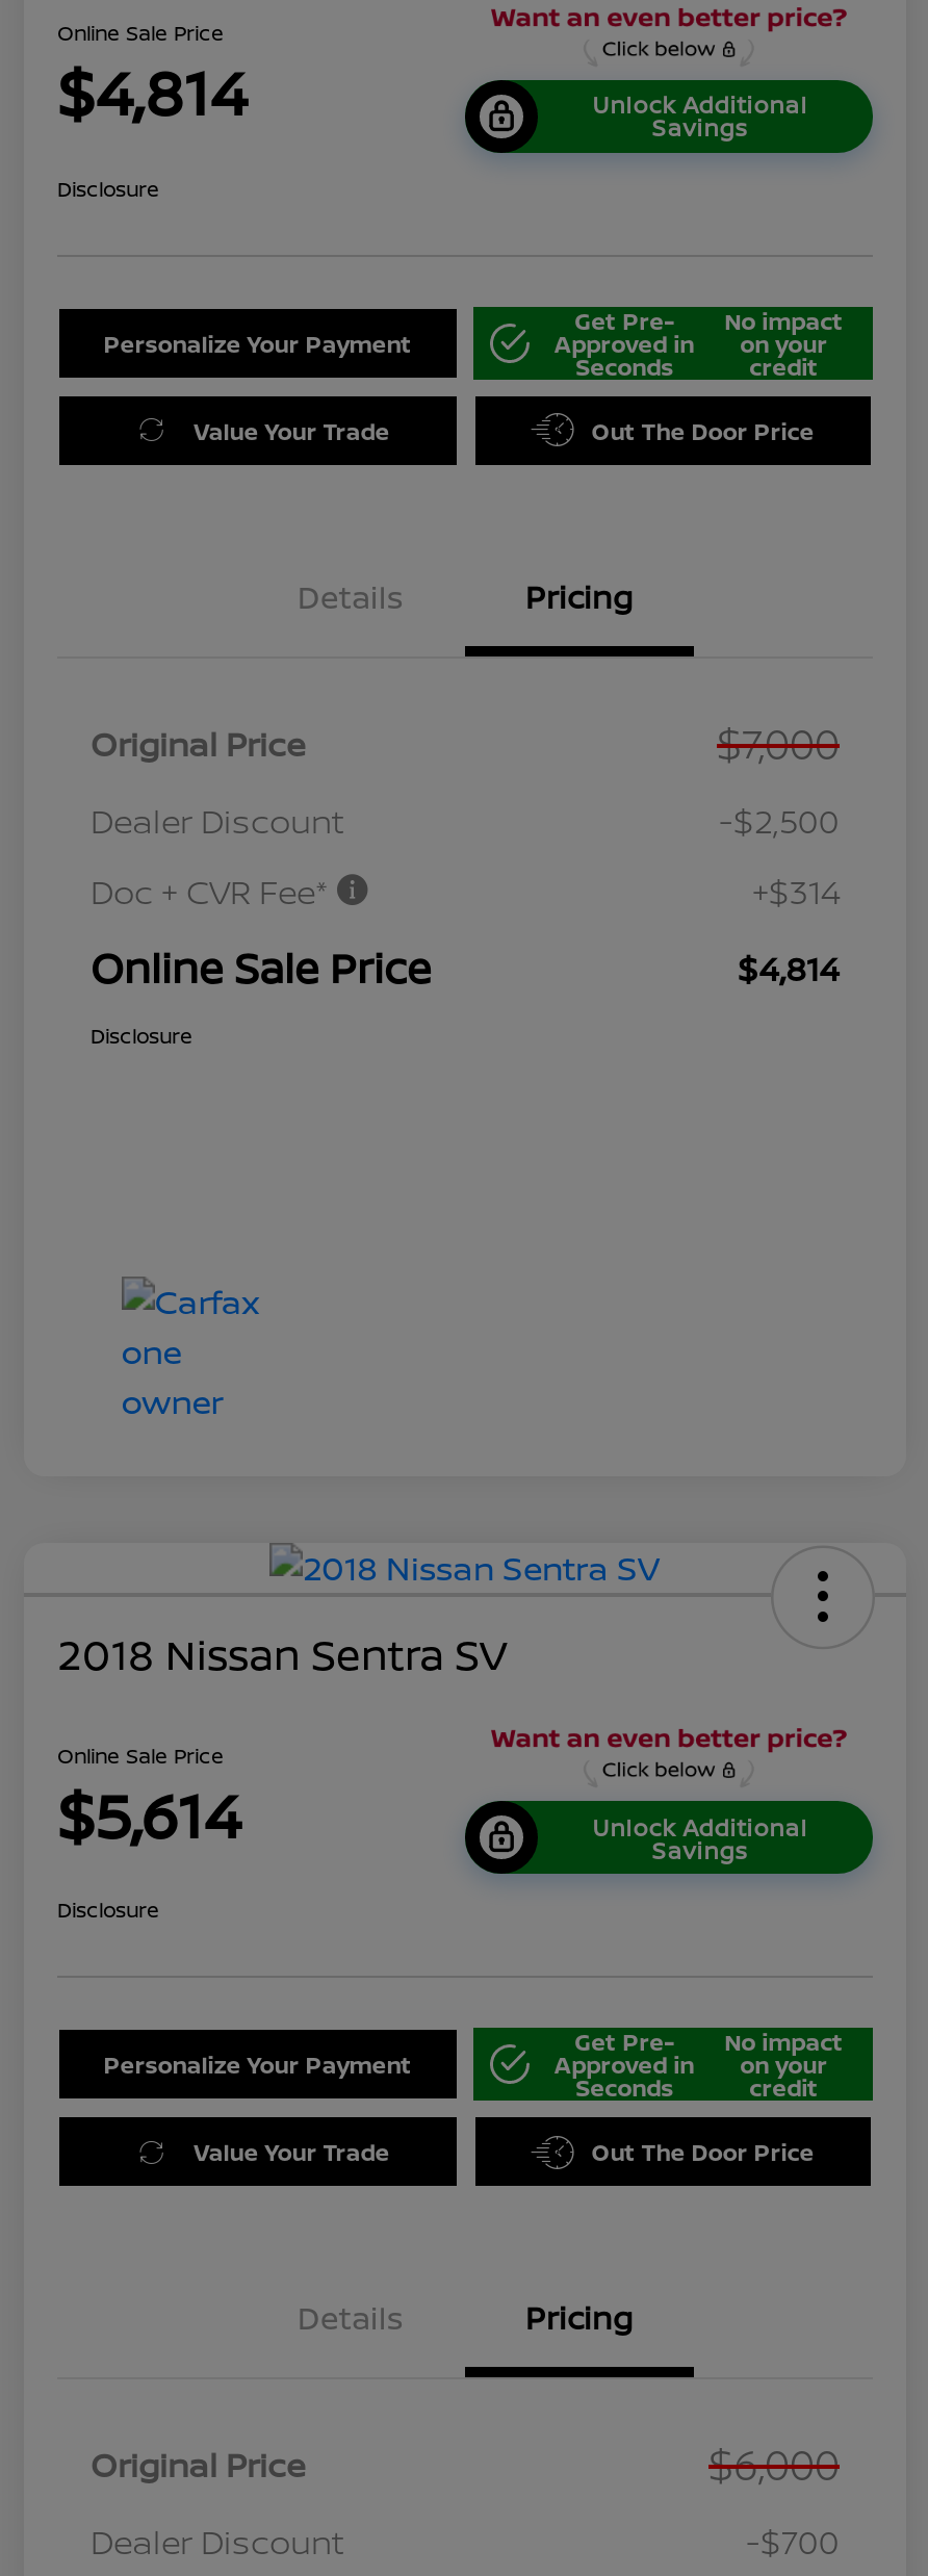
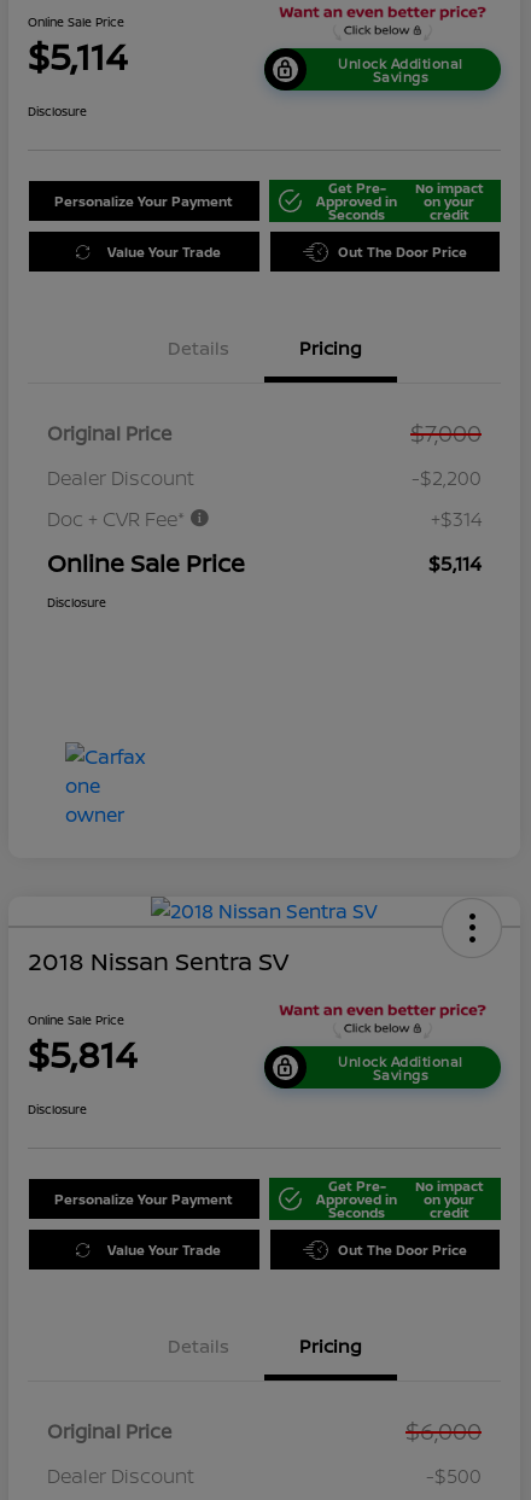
- $4,814
+ $5,114

- -$2,500
+ -$2,200

- $4,814
+ $5,114

- $5,614
+ $5,814

- -$700
+ -$500
